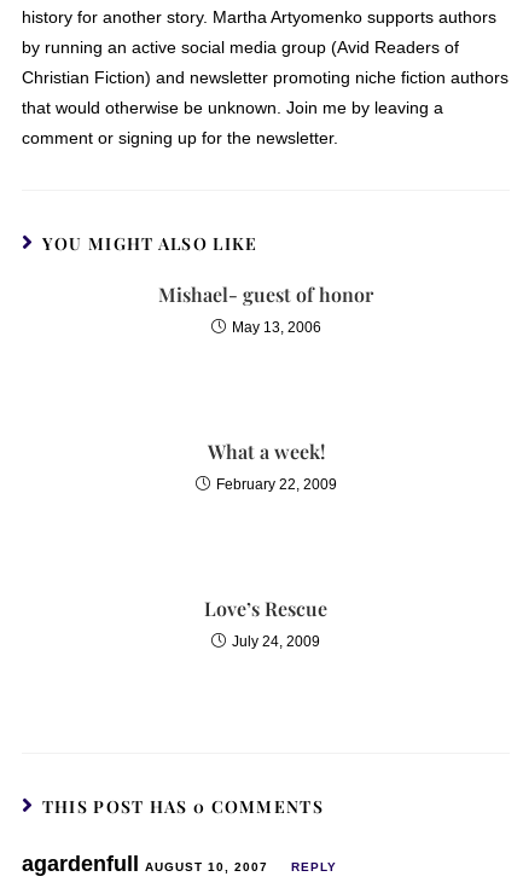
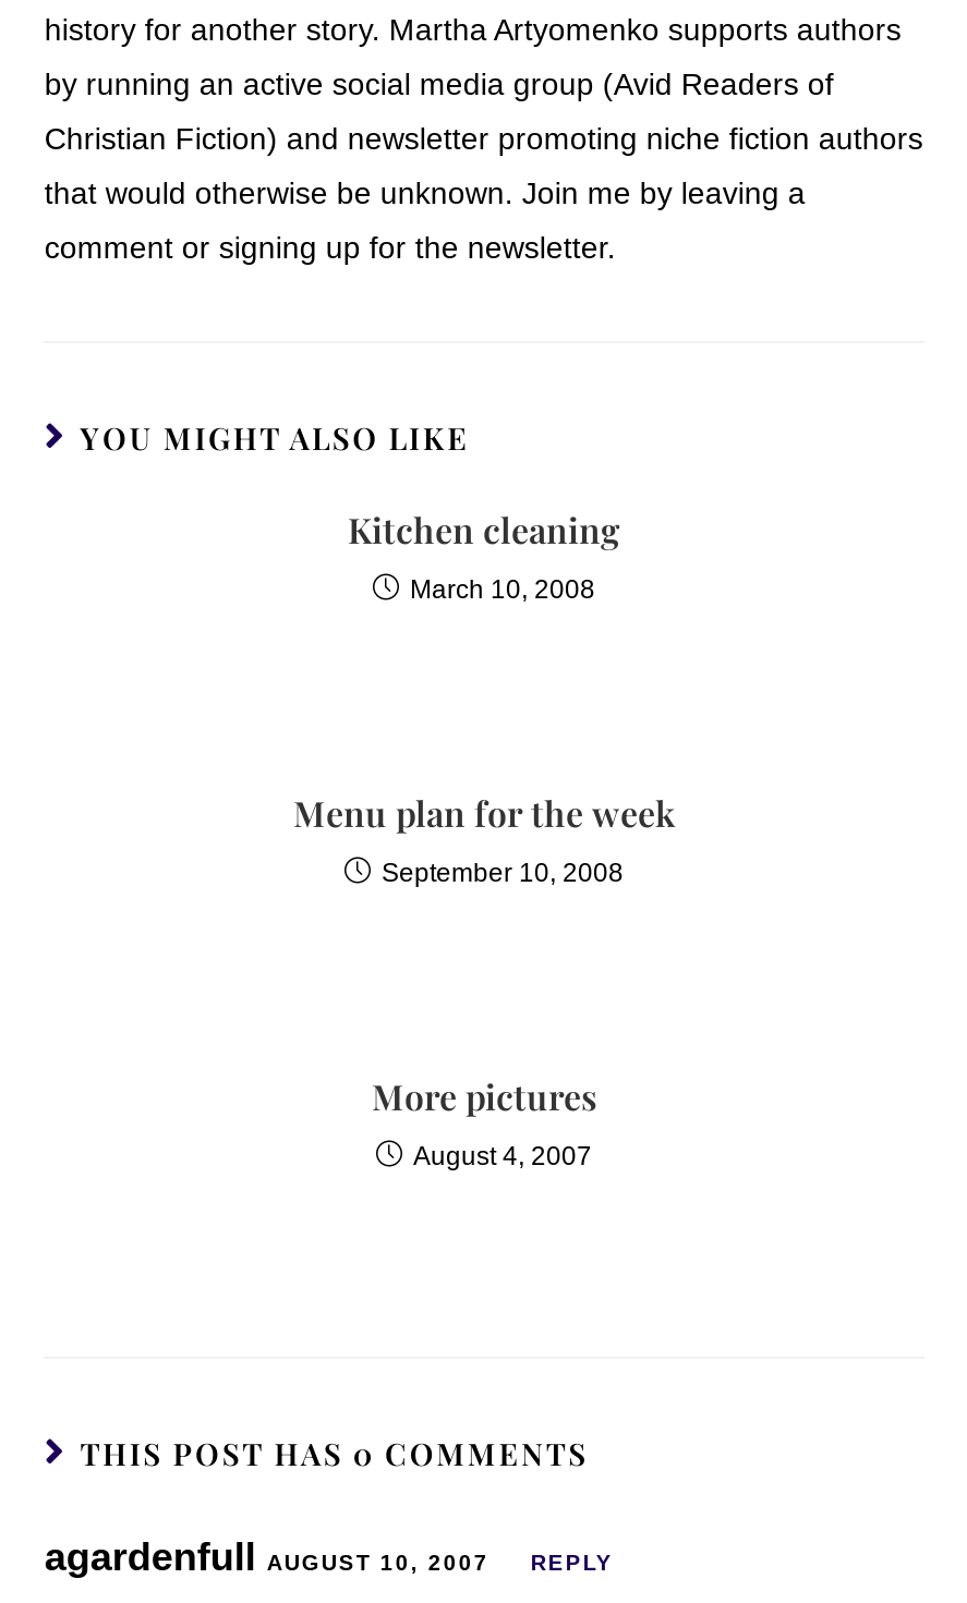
- Mishael- guest of honor
+ Kitchen cleaning

- May 13, 2006
+ March 10, 2008

- What a week!
+ Menu plan for the week

- February 22, 2009
+ September 10, 2008

- Love’s Rescue
+ More pictures

- July 24, 2009
+ August 4, 2007
